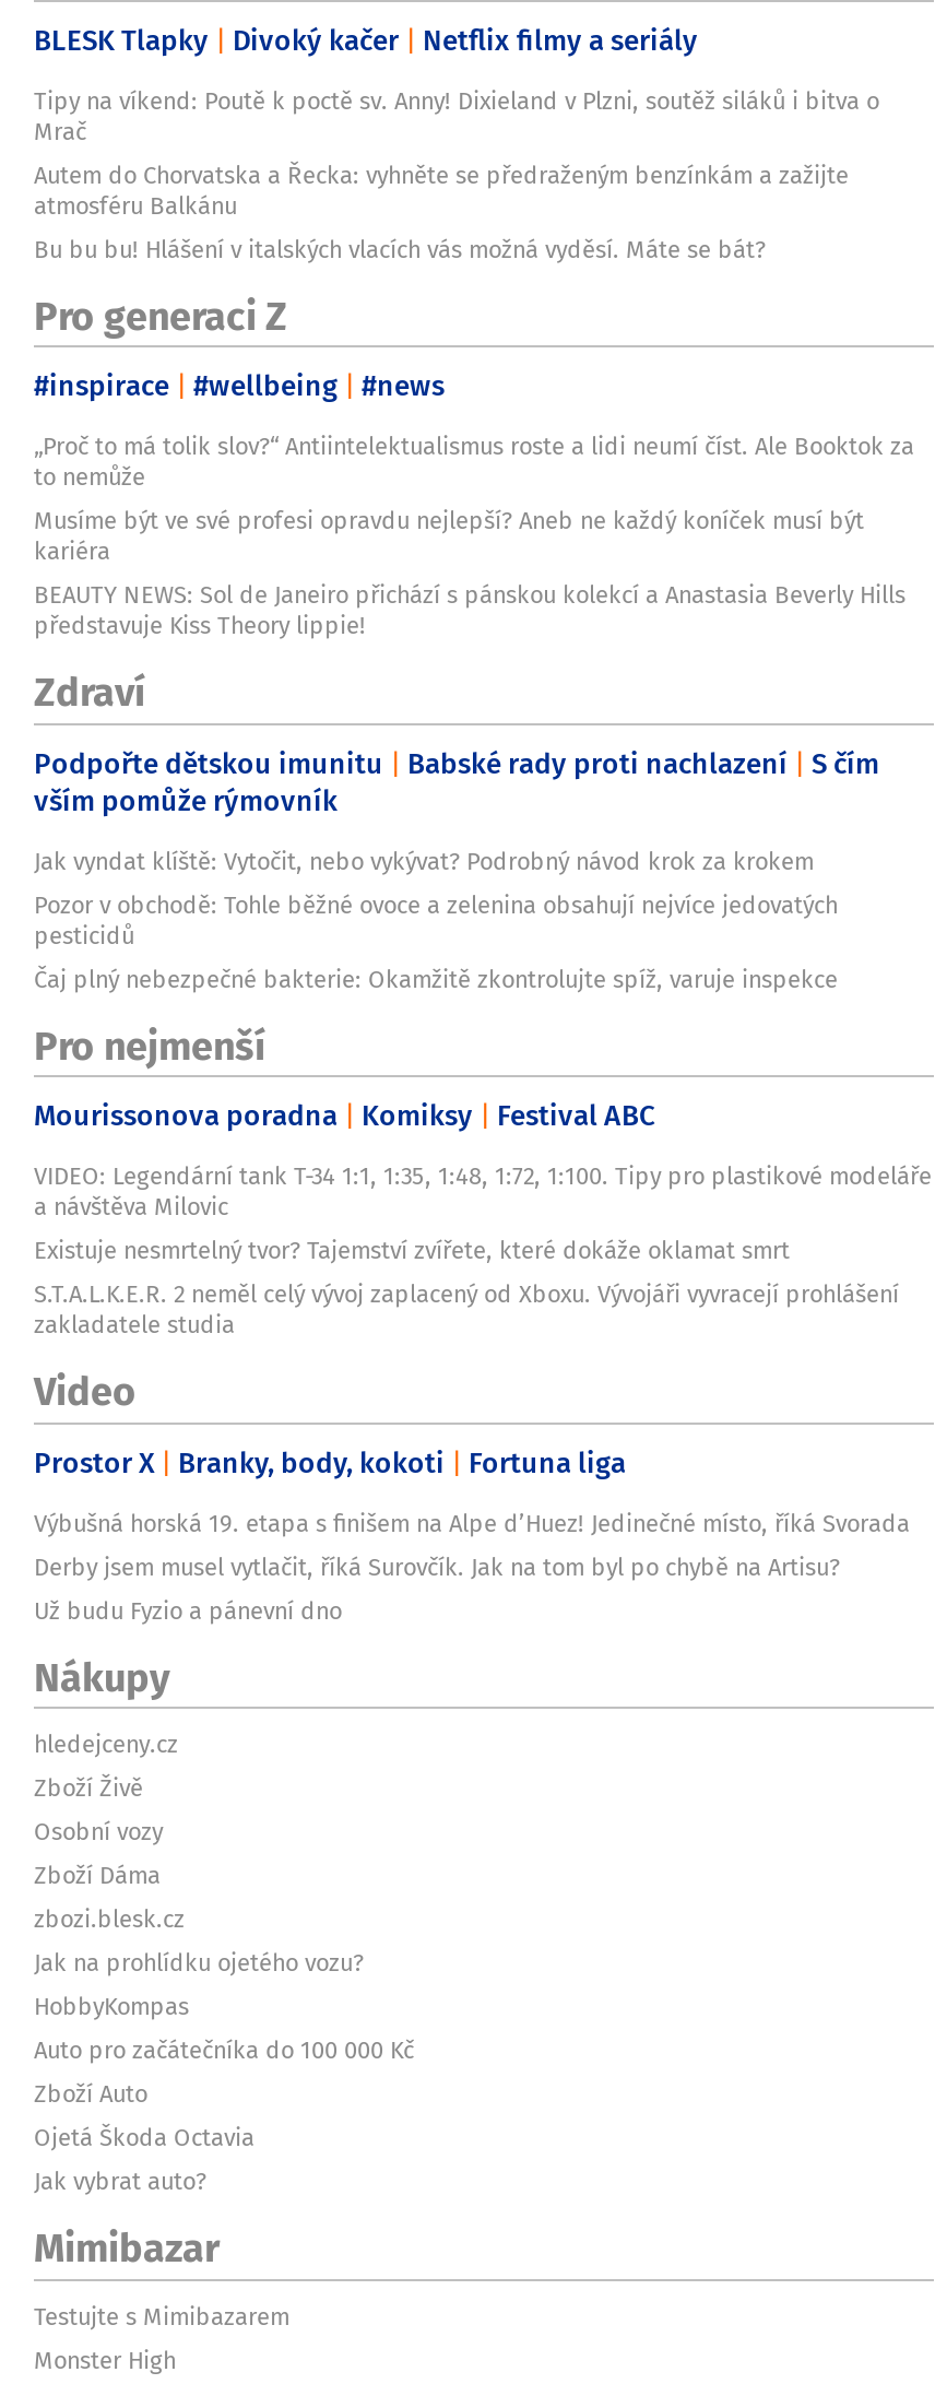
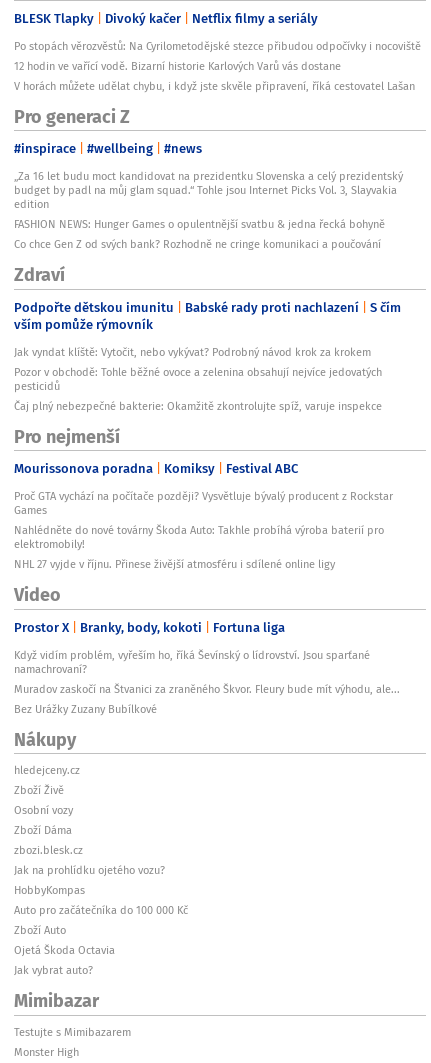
- Tipy na víkend: Poutě k poctě sv. Anny! Dixieland v Plzni, soutěž siláků i bitva o
- Mrač
- Autem do Chorvatska a Řecka: vyhněte se předraženým benzínkám a zažijte
- atmosféru Balkánu
- Bu bu bu! Hlášení v italských vlacích vás možná vyděsí. Máte se bát?
+ Po stopách věrozvěstů: Na Cyrilometodějské stezce přibudou odpočívky i nocoviště
+ 12 hodin ve vařící vodě. Bizarní historie Karlových Varů vás dostane
+ V horách můžete udělat chybu, i když jste skvěle připravení, říká cestovatel Lašan

- „Proč to má tolik slov?“ Antiintelektualismus roste a lidi neumí číst. Ale Booktok za
- to nemůže
- Musíme být ve své profesi opravdu nejlepší? Aneb ne každý koníček musí být
- kariéra
- BEAUTY NEWS: Sol de Janeiro přichází s pánskou kolekcí a Anastasia Beverly Hills
- představuje Kiss Theory lippie!
+ „Za 16 let budu moct kandidovat na prezidentku Slovenska a celý prezidentský
+ budget by padl na můj glam squad.“ Tohle jsou Internet Picks Vol. 3, Slayvakia
+ edition
+ FASHION NEWS: Hunger Games o opulentnější svatbu & jedna řecká bohyně
+ Co chce Gen Z od svých bank? Rozhodně ne cringe komunikaci a poučování

- VIDEO: Legendární tank T-34 1:1, 1:35, 1:48, 1:72, 1:100. Tipy pro plastikové modeláře
- a návštěva Milovic
- Existuje nesmrtelný tvor? Tajemství zvířete, které dokáže oklamat smrt
- S.T.A.L.K.E.R. 2 neměl celý vývoj zaplacený od Xboxu. Vývojáři vyvracejí prohlášení
- zakladatele studia
+ Proč GTA vychází na počítače později? Vysvětluje bývalý producent z Rockstar
+ Games
+ Nahlédněte do nové továrny Škoda Auto: Takhle probíhá výroba baterií pro
+ elektromobily!
+ NHL 27 vyjde v říjnu. Přinese živější atmosféru i sdílené online ligy

- Výbušná horská 19. etapa s finišem na Alpe d’Huez! Jedinečné místo, říká Svorada
- Derby jsem musel vytlačit, říká Surovčík. Jak na tom byl po chybě na Artisu?
- Už budu Fyzio a pánevní dno
+ Když vidím problém, vyřeším ho, říká Ševínský o lídrovství. Jsou sparťané
+ namachrovaní?
+ Muradov zaskočí na Štvanici za zraněného Škvor. Fleury bude mít výhodu, ale...
+ Bez Urážky Zuzany Bubílkové
